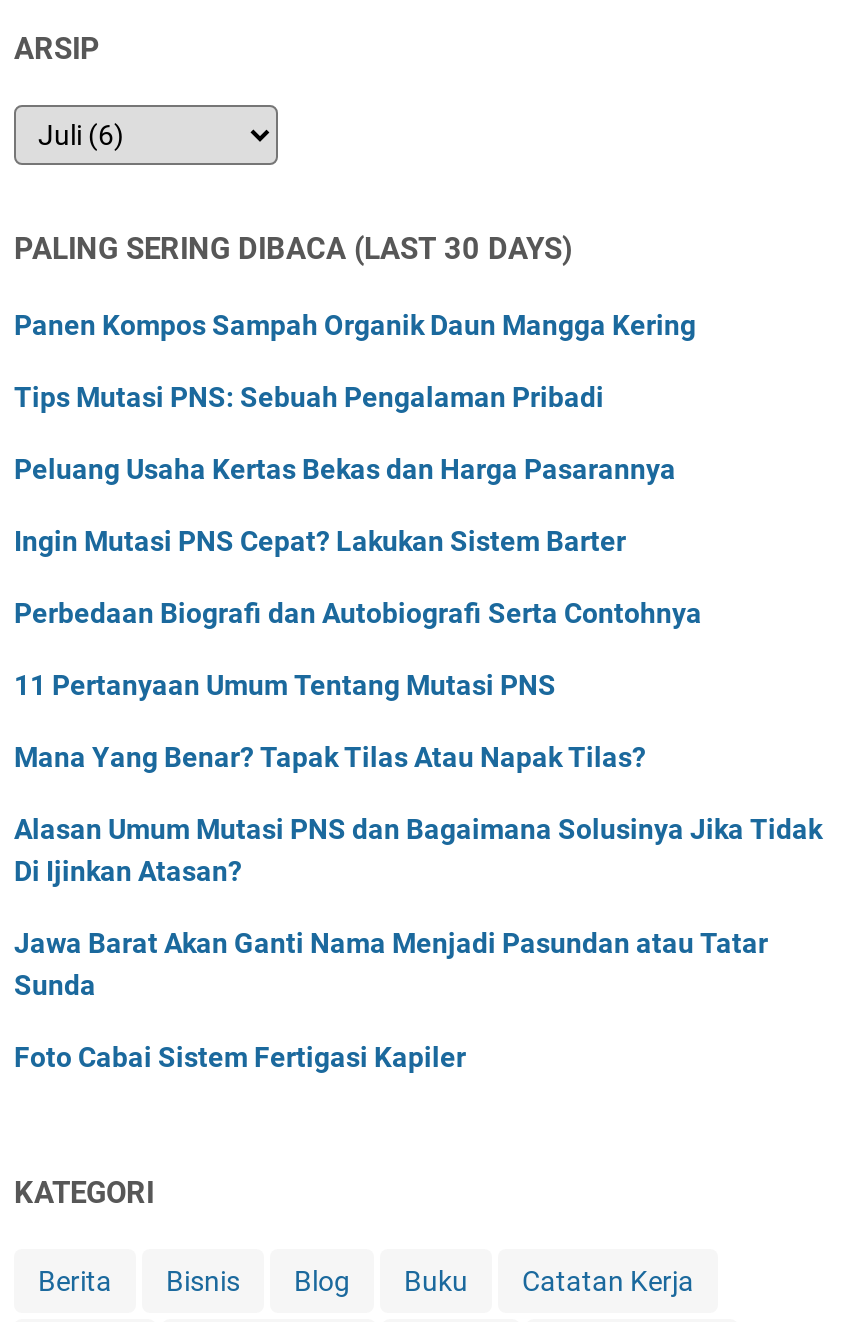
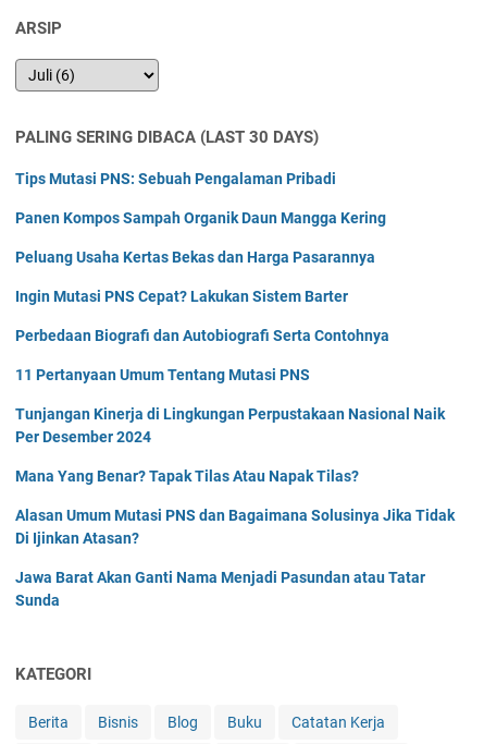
moved down: Panen Kompos Sampah Organik Daun Mangga Kering

moved up: Tips Mutasi PNS: Sebuah Pengalaman Pribadi

+ Tunjangan Kinerja di Lingkungan Perpustakaan Nasional Naik
+ Per Desember 2024

moved down: Mana Yang Benar? Tapak Tilas Atau Napak Tilas? | Alasan Umum Mutasi PNS dan Bagaimana Solusinya Jika Tidak | Di Ijinkan Atasan? | Jawa Barat Akan Ganti Nama Menjadi Pasundan atau Tatar | Sunda

- Foto Cabai Sistem Fertigasi Kapiler
